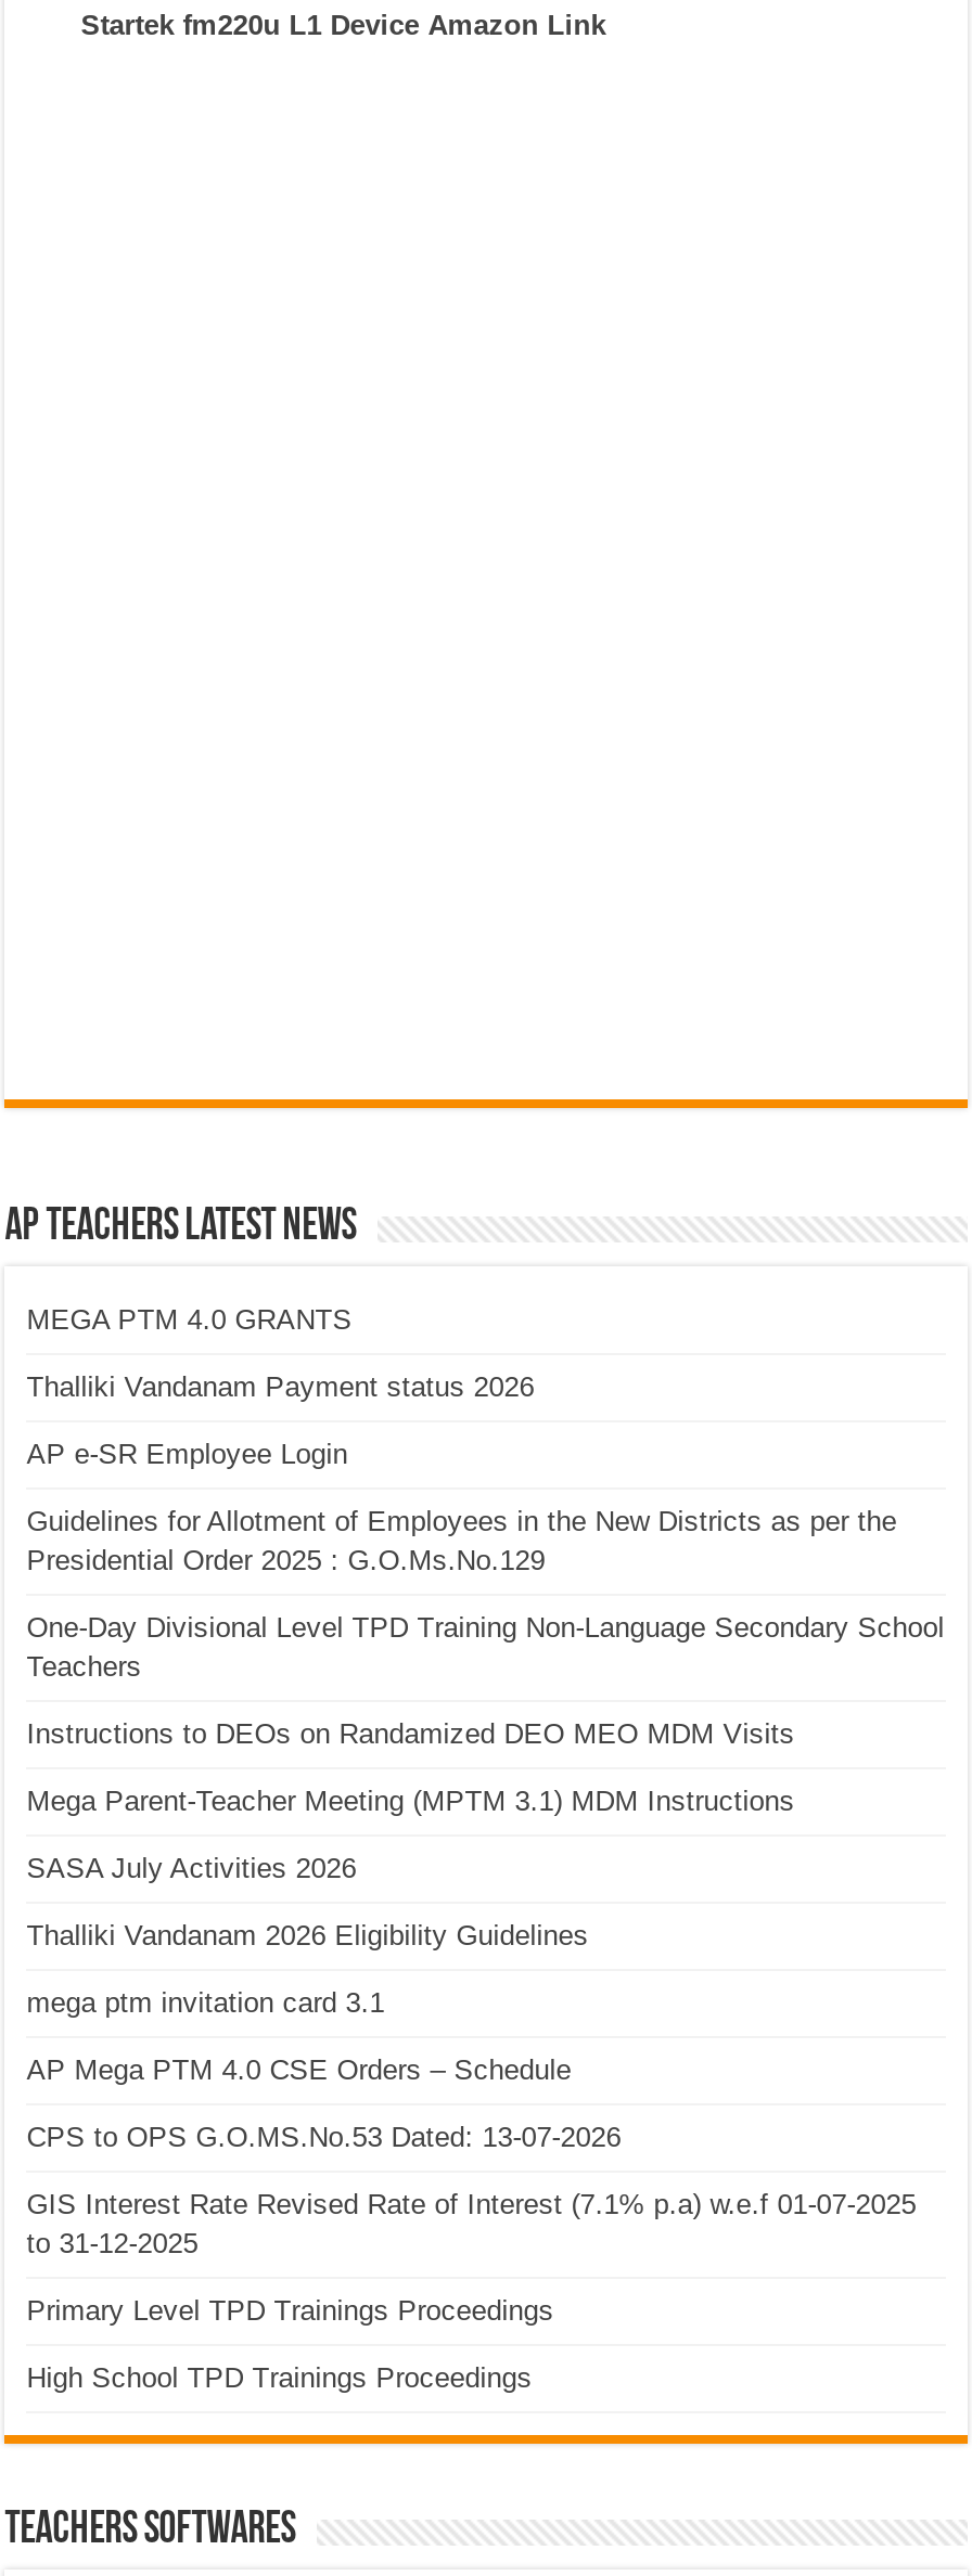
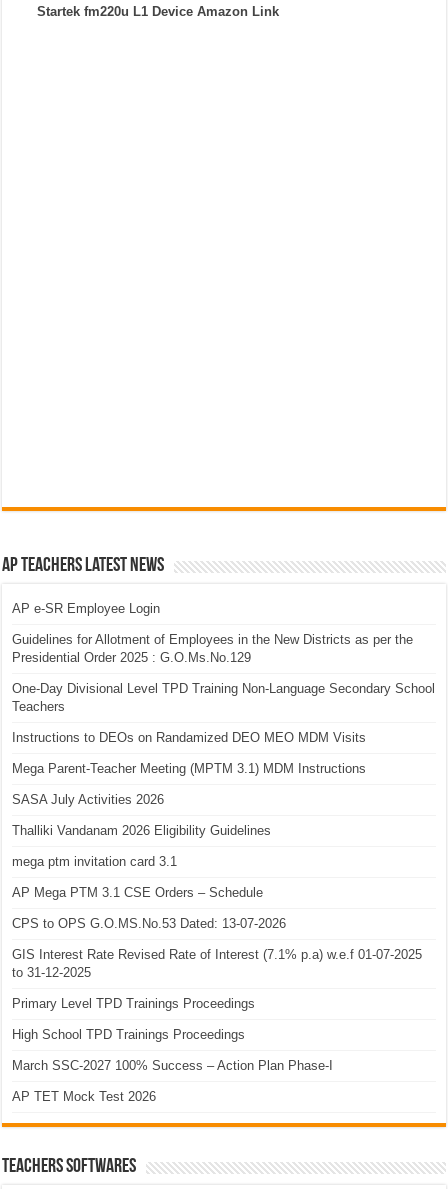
- MEGA PTM 4.0 GRANTS
- Thalliki Vandanam Payment status 2026

moved up: AP e-SR Employee Login | Guidelines for Allotment of Employees in the New Districts as per the | Presidential Order 2025 : G.O.Ms.No.129 | ... | Thalliki Vandanam 2026 Eligibility Guidelines | mega ptm invitation card 3.1

- AP Mega PTM 4.0 CSE Orders – Schedule
+ AP Mega PTM 3.1 CSE Orders – Schedule

moved up: CPS to OPS G.O.MS.No.53 Dated: 13-07-2026 | GIS Interest Rate Revised Rate of Interest (7.1% p.a) w.e.f 01-07-2025 | to 31-12-2025 | Primary Level TPD Trainings Proceedings | High School TPD Trainings Proceedings

+ March SSC-2027 100% Success – Action Plan Phase-I
+ AP TET Mock Test 2026
